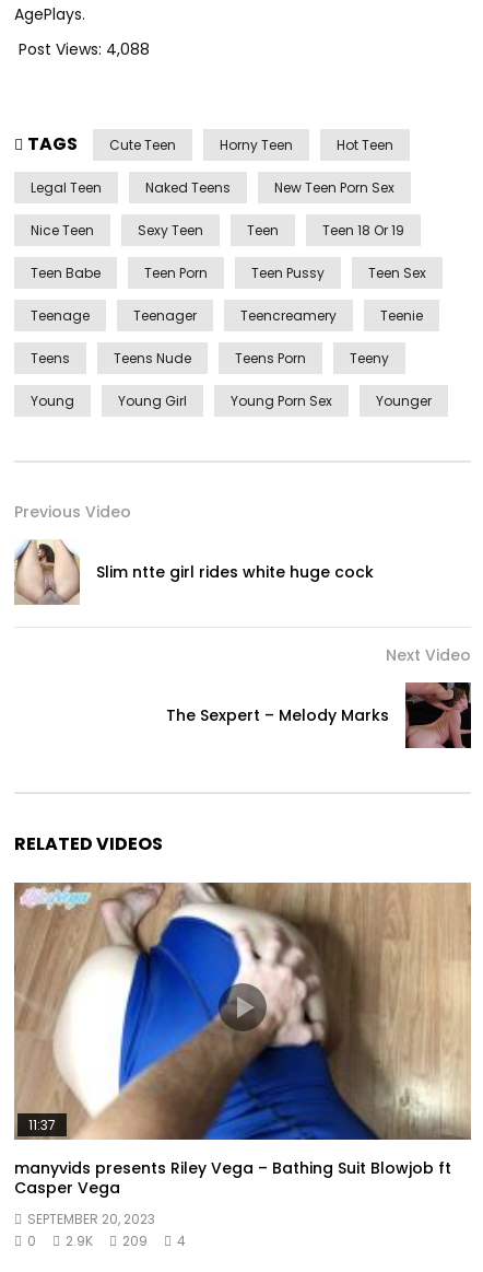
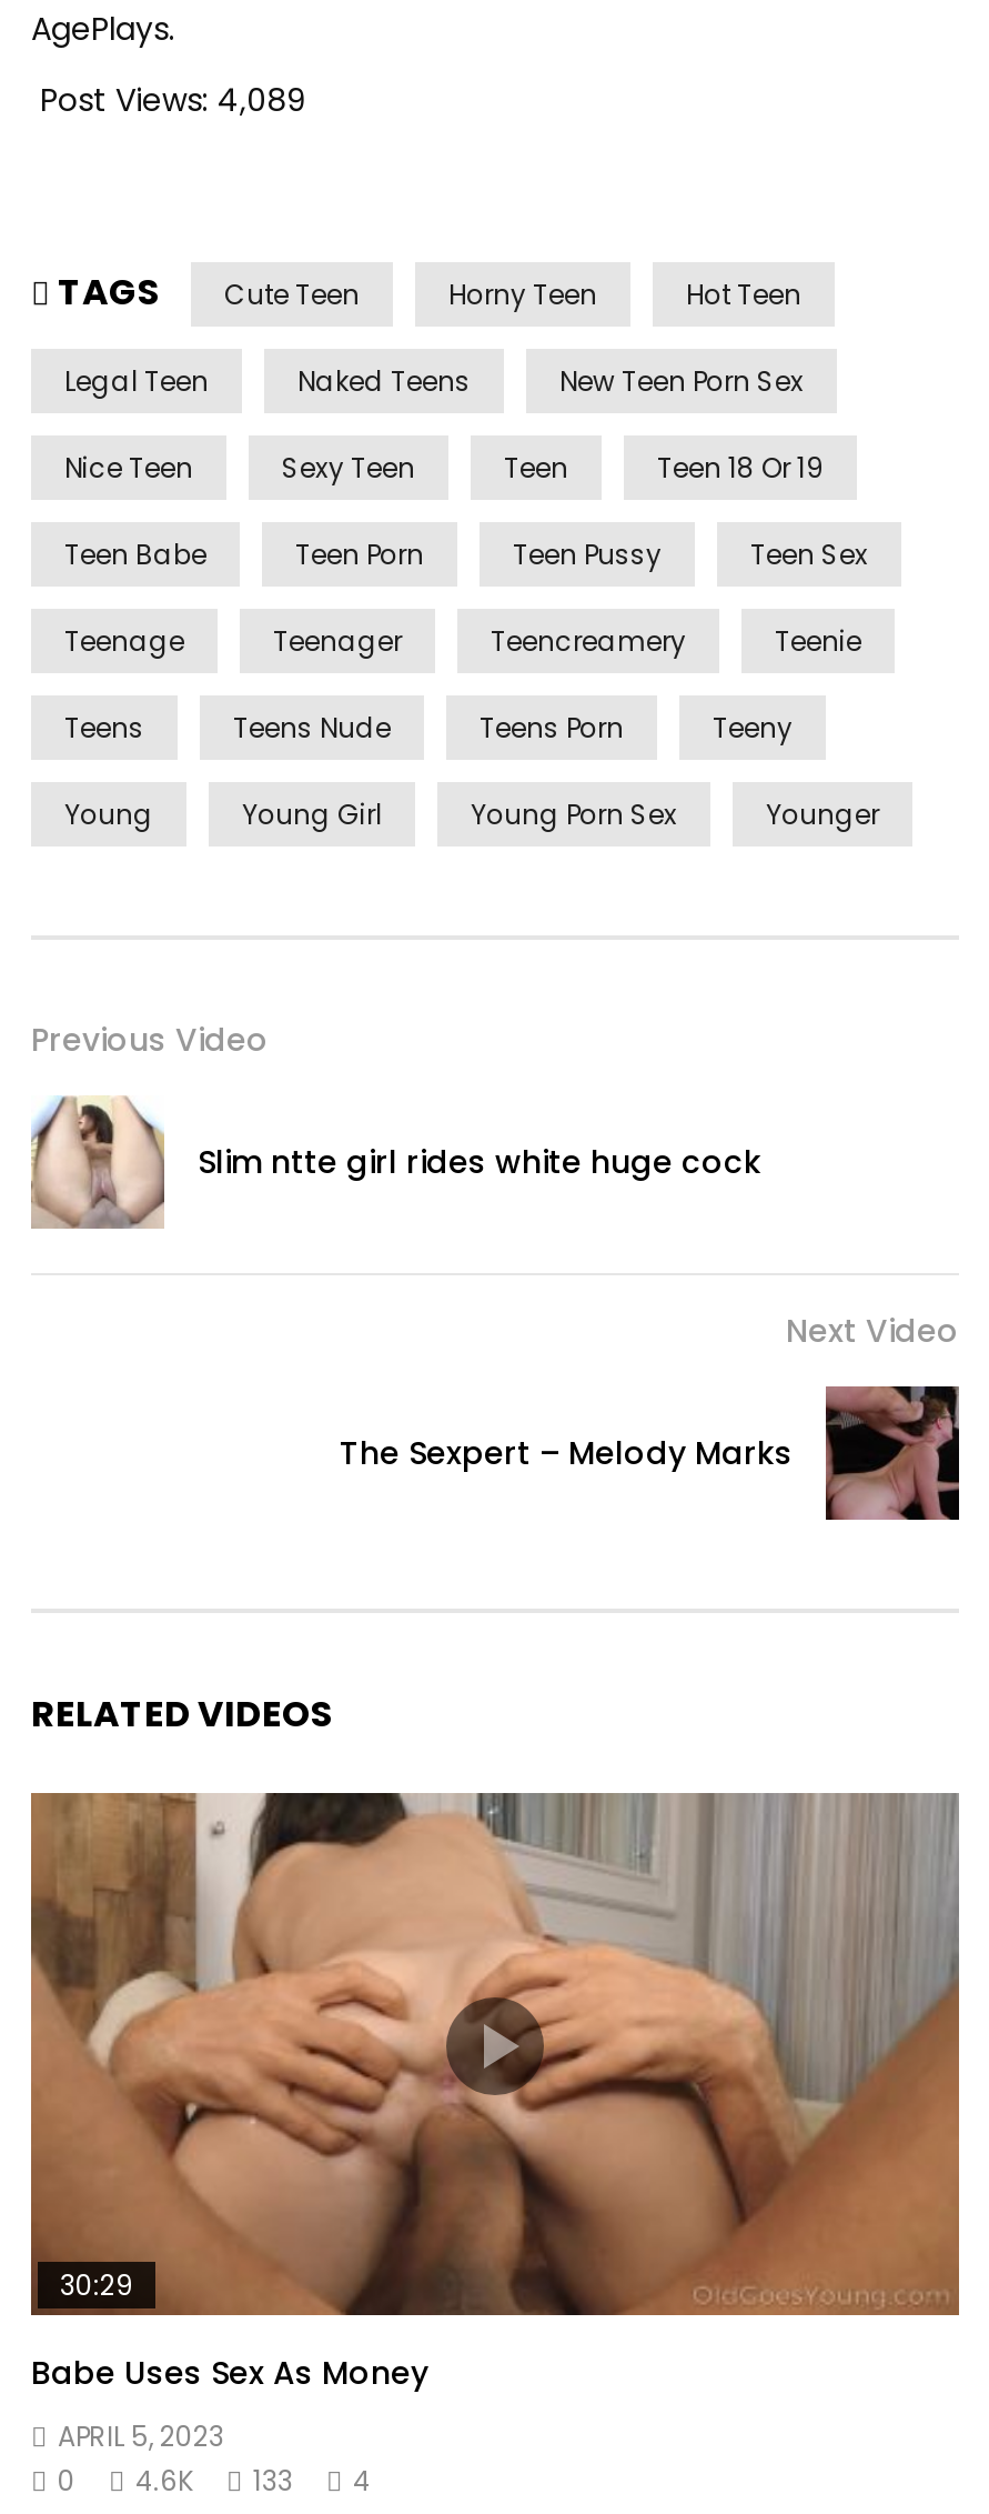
- Post Views: 4,088
+ Post Views: 4,089

- [image]
- 11:37
+ [image]
+ 30:29

- manyvids presents Riley Vega – Bathing Suit Blowjob ft
- Casper Vega
+ Babe Uses Sex As Money

- SEPTEMBER 20, 2023
+ APRIL 5, 2023

- 2.9K
- 209
+ 4.6K
+ 133
